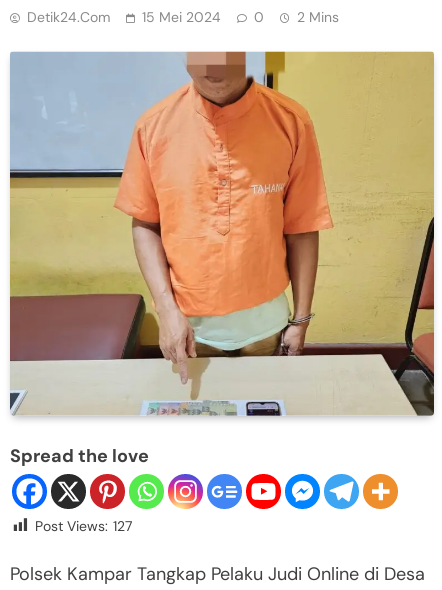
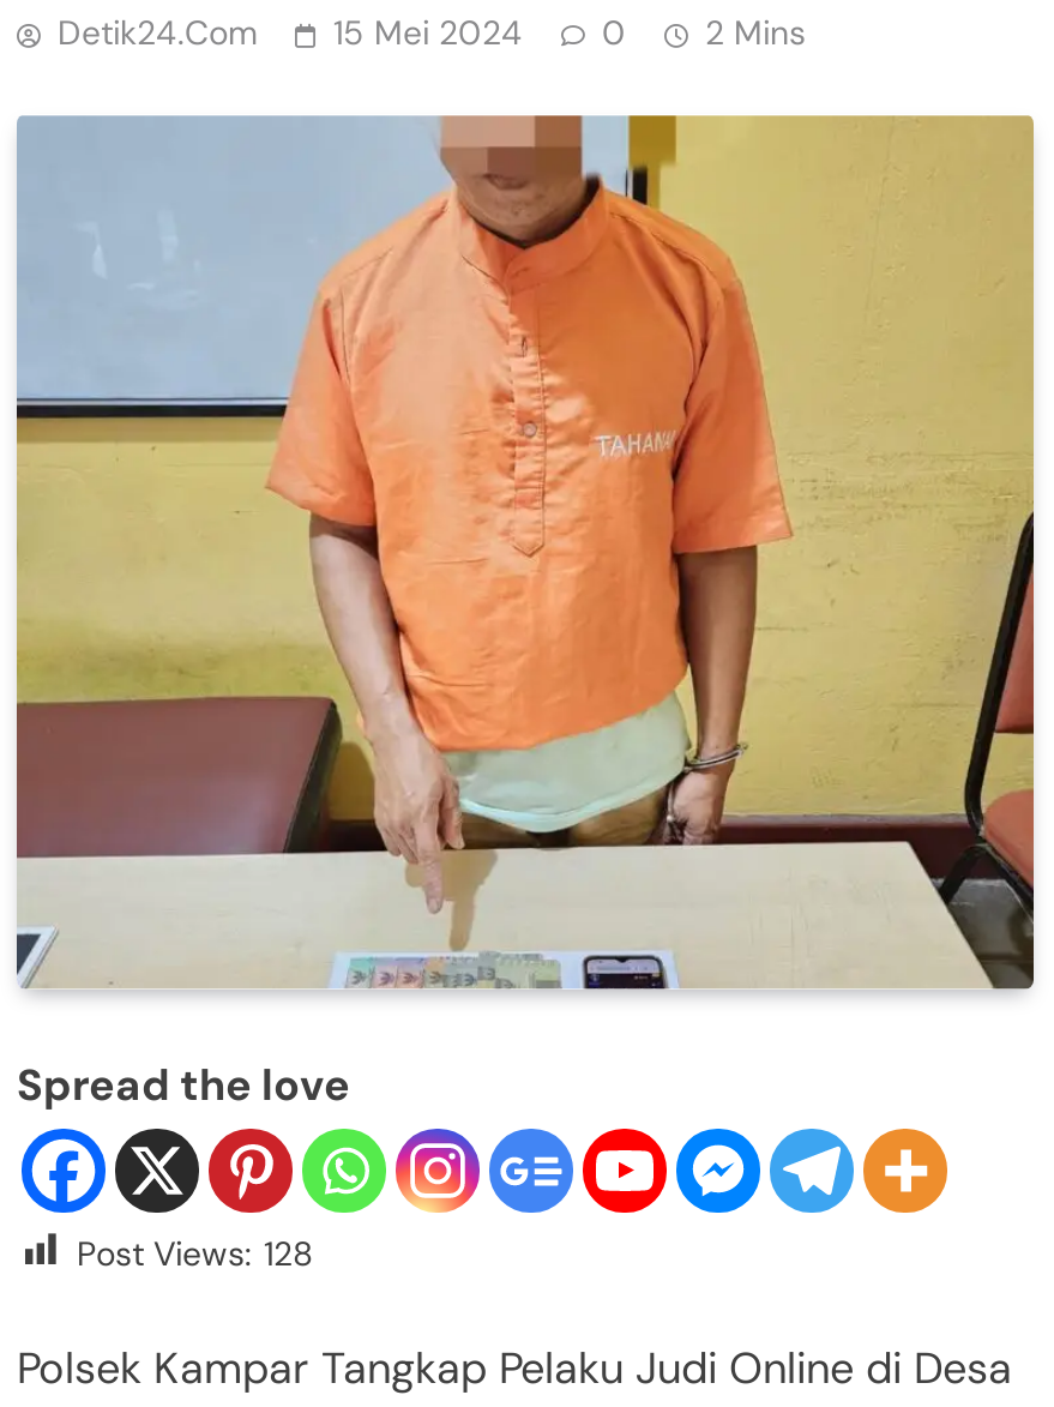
- Post Views: 127
+ Post Views: 128
